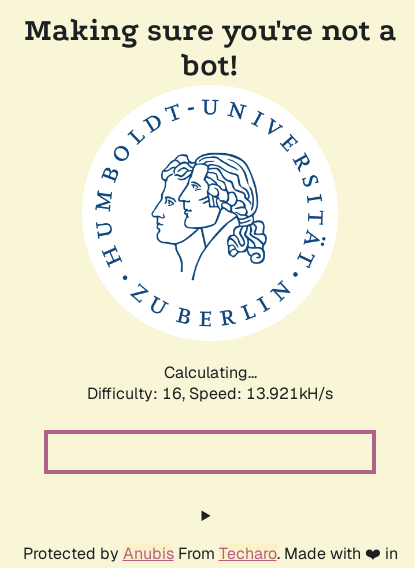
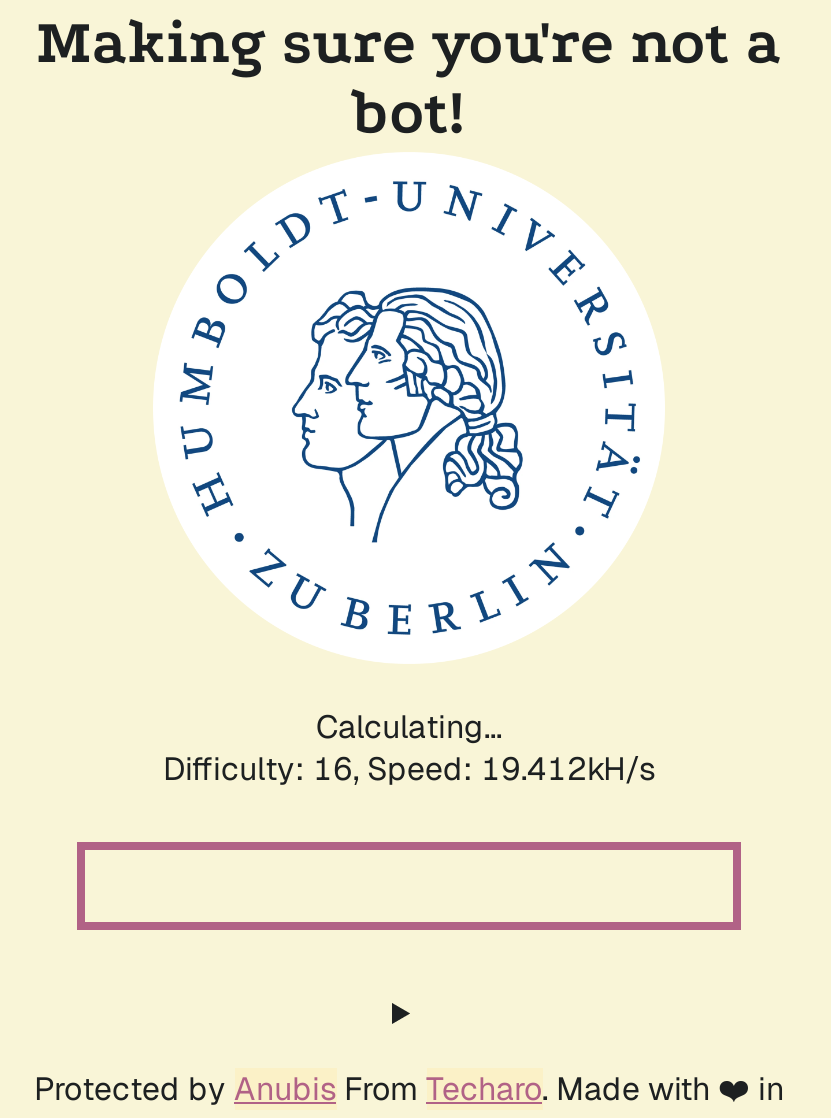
- Difficulty: 16, Speed: 13.921kH/s
+ Difficulty: 16, Speed: 19.412kH/s
